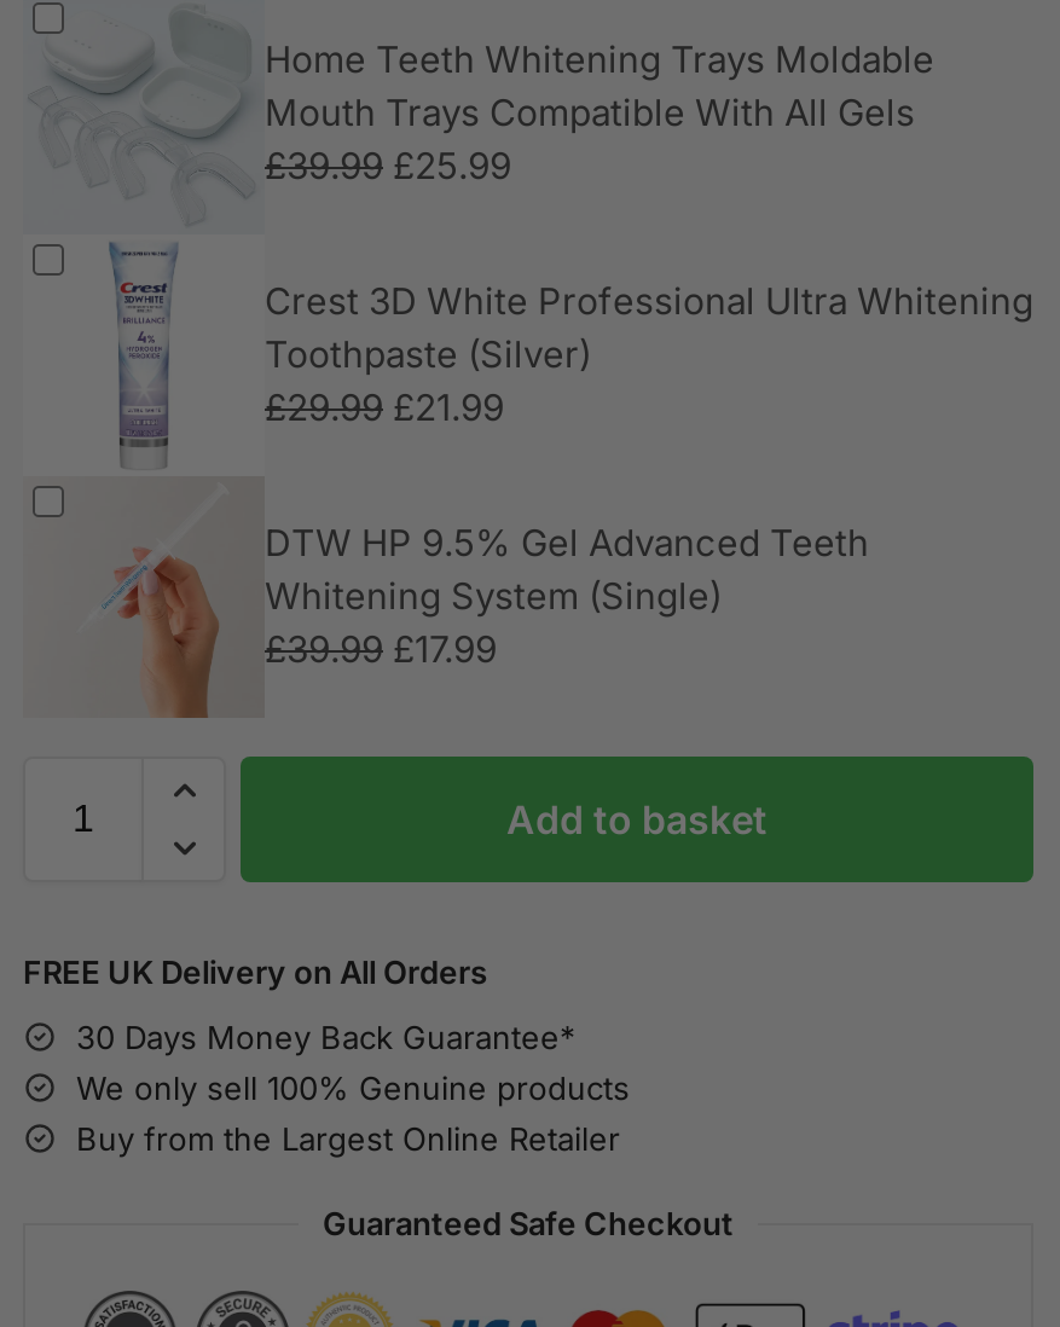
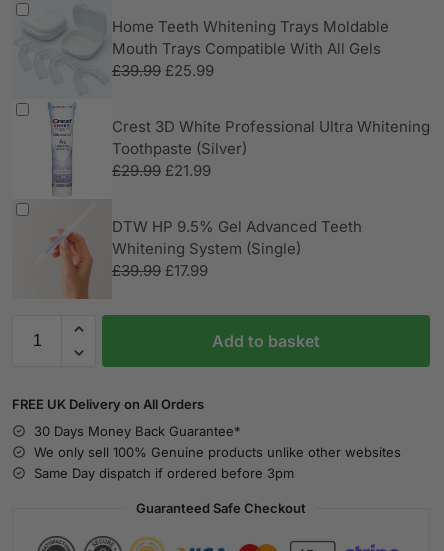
- We only sell 100% Genuine products
- Buy from the Largest Online Retailer
+ We only sell 100% Genuine products unlike other websites
+ Same Day dispatch if ordered before 3pm
